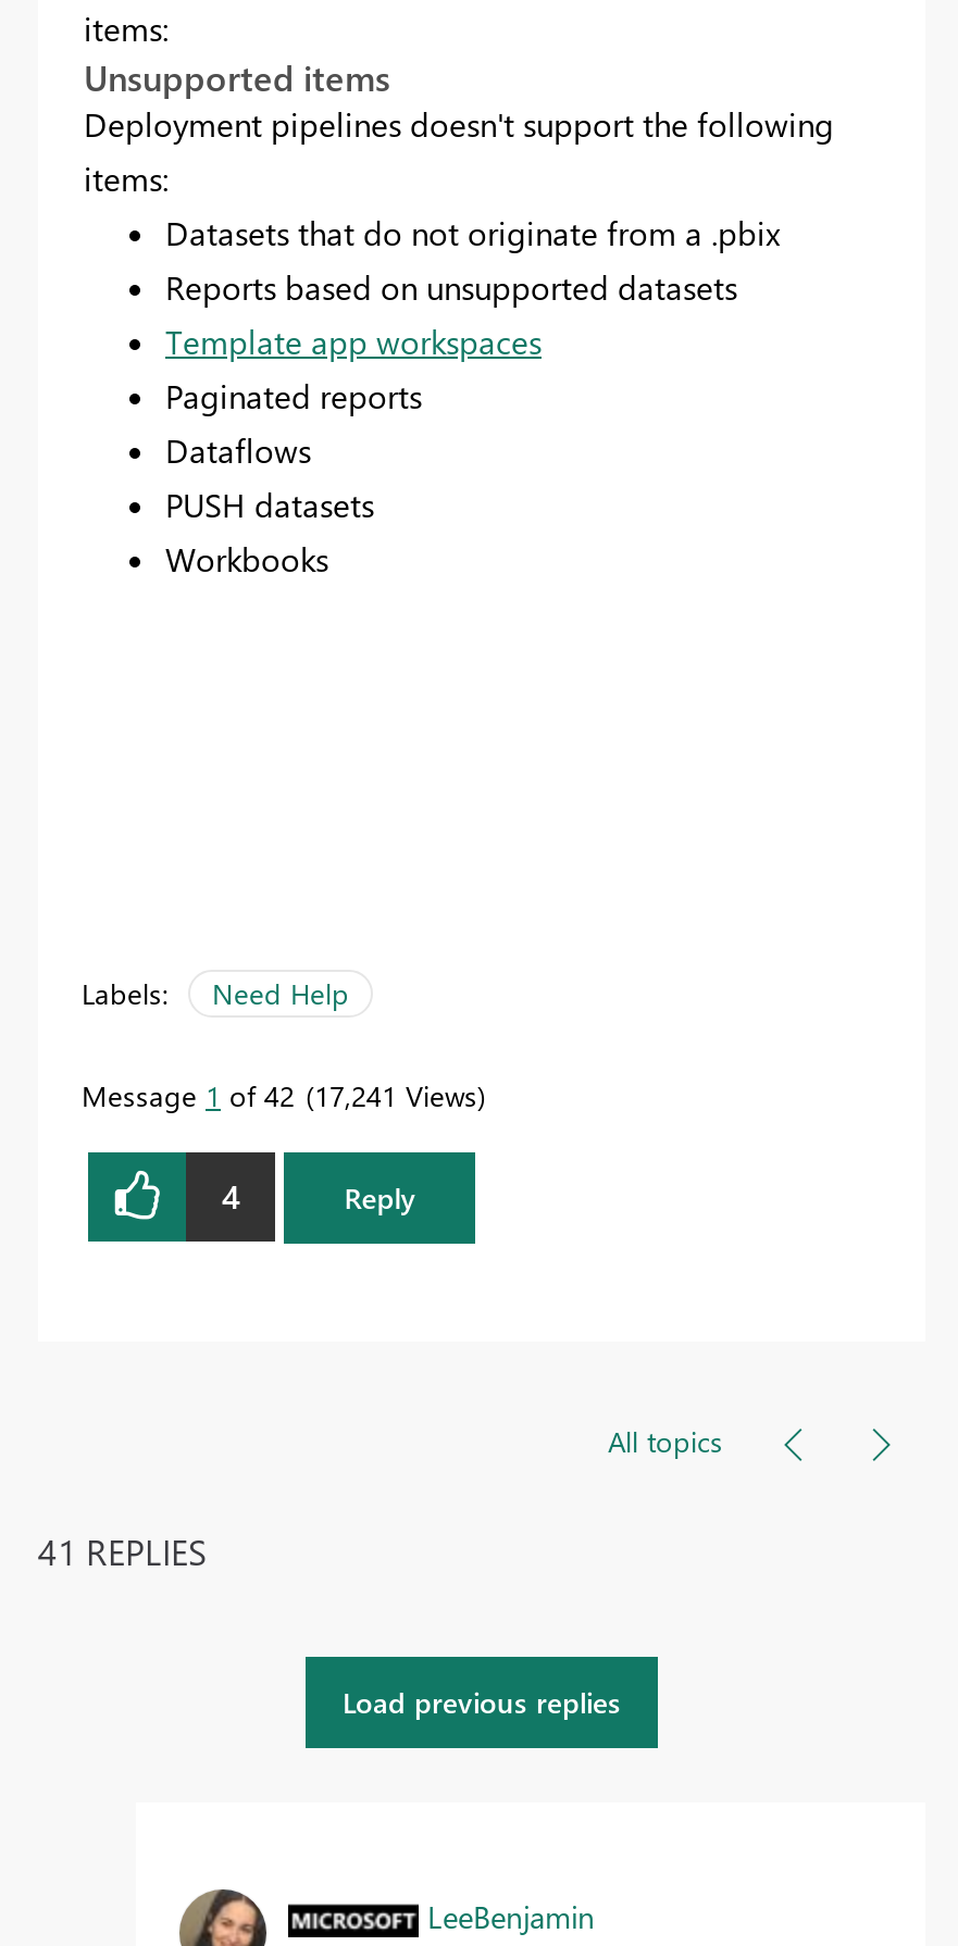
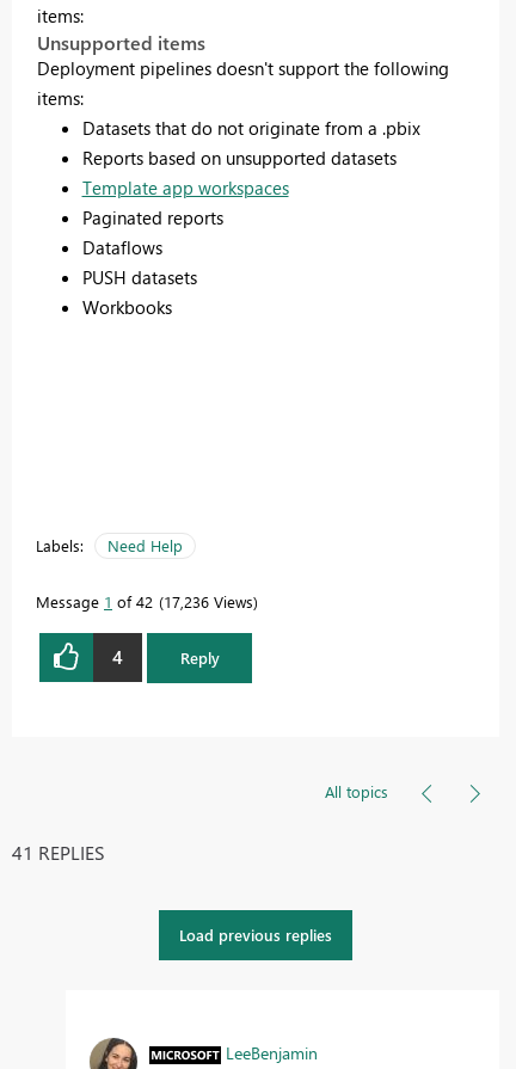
- Message 1 of 42 17,241 Views
+ Message 1 of 42 17,236 Views
